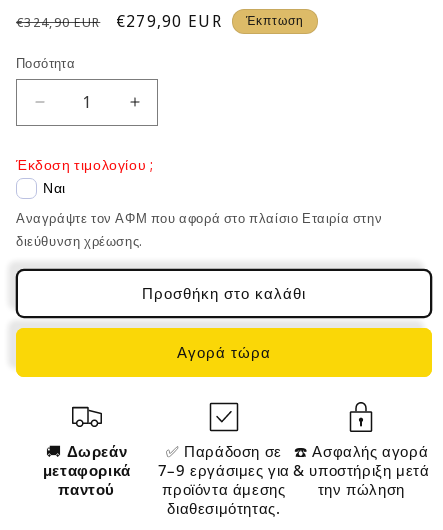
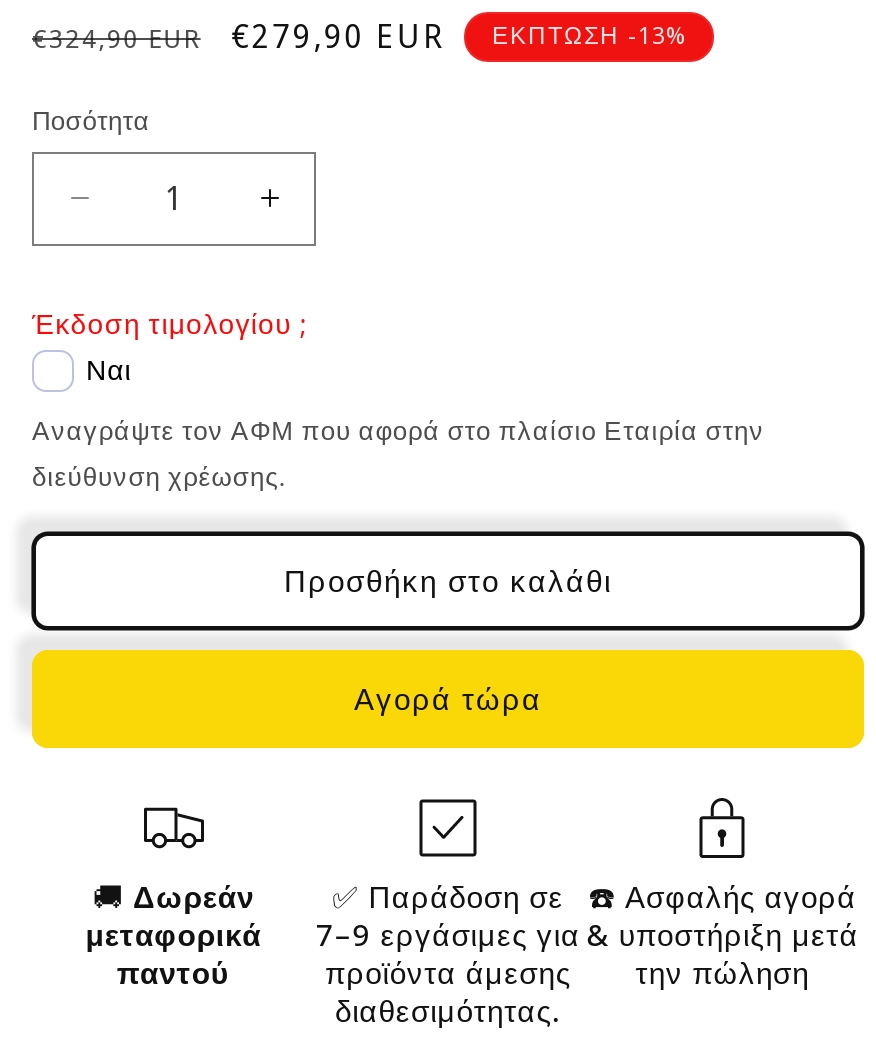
- Έκπτωση
+ ΕΚΠΤΩΣΗ -13%
